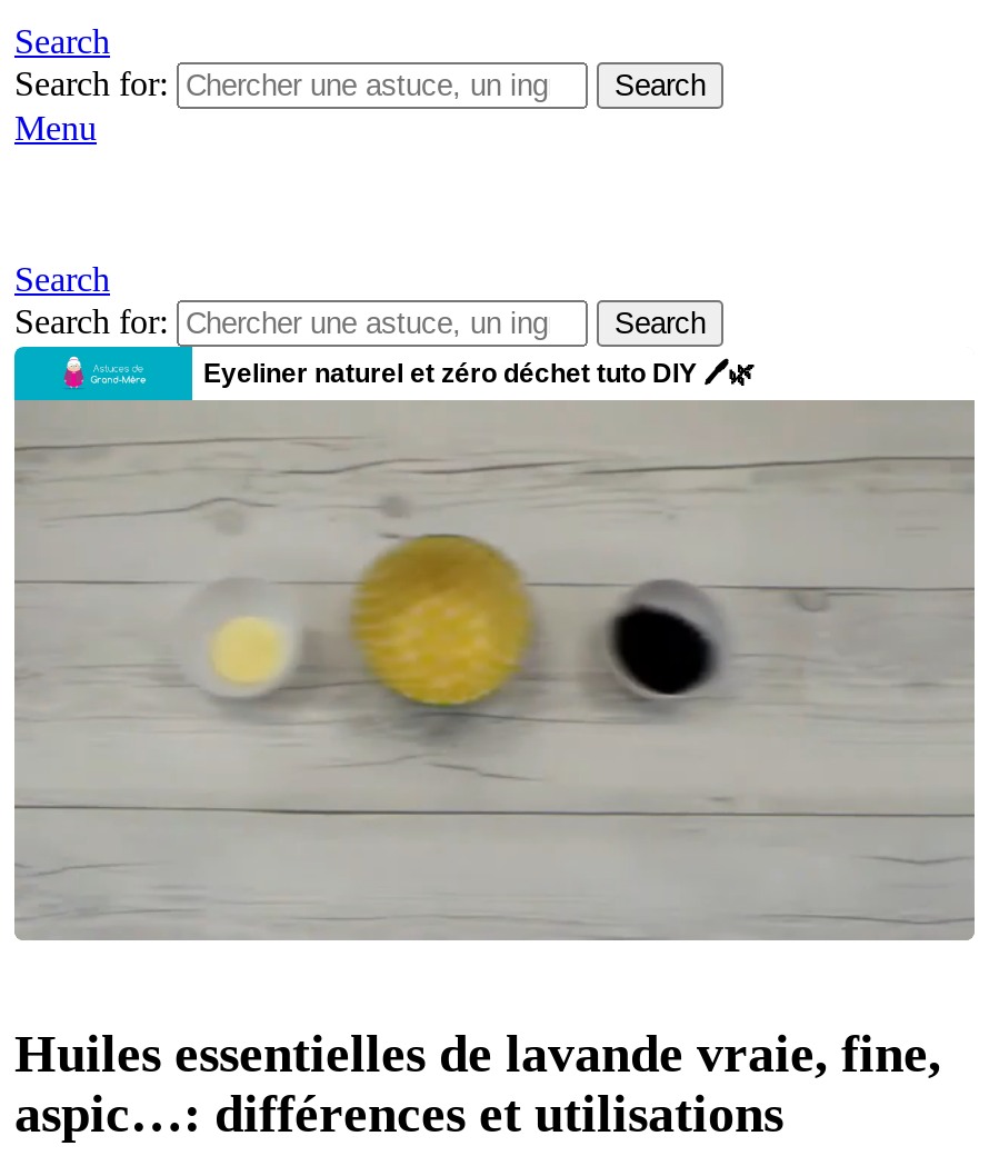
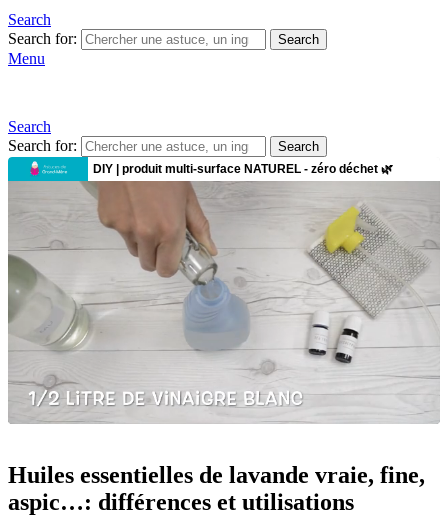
- [image]
+ [image]
